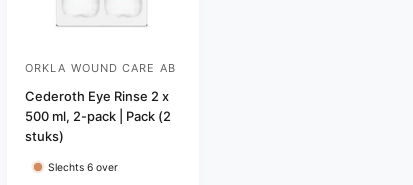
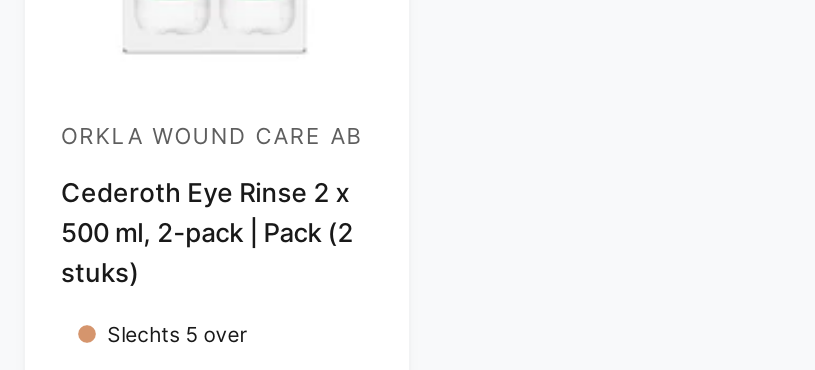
- Slechts 6 over
+ Slechts 5 over
